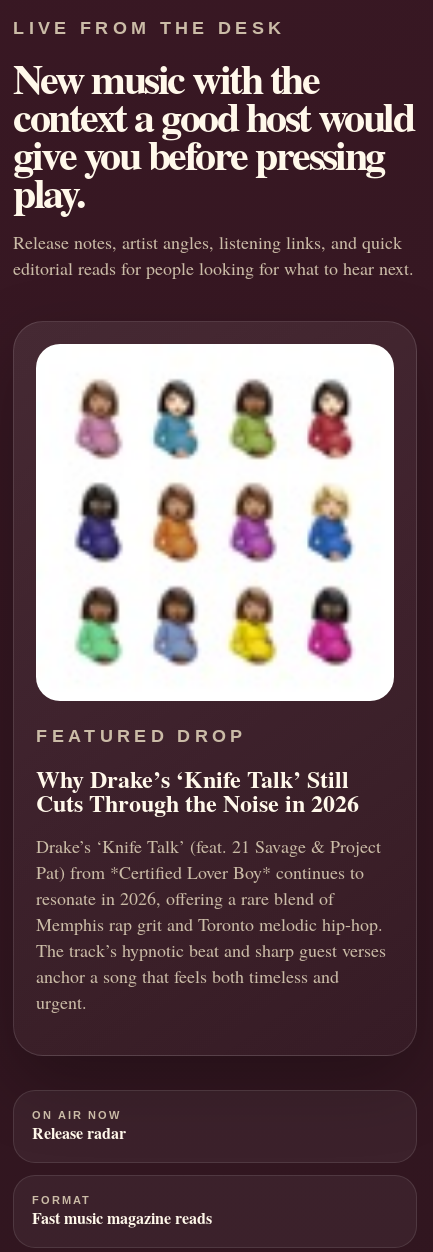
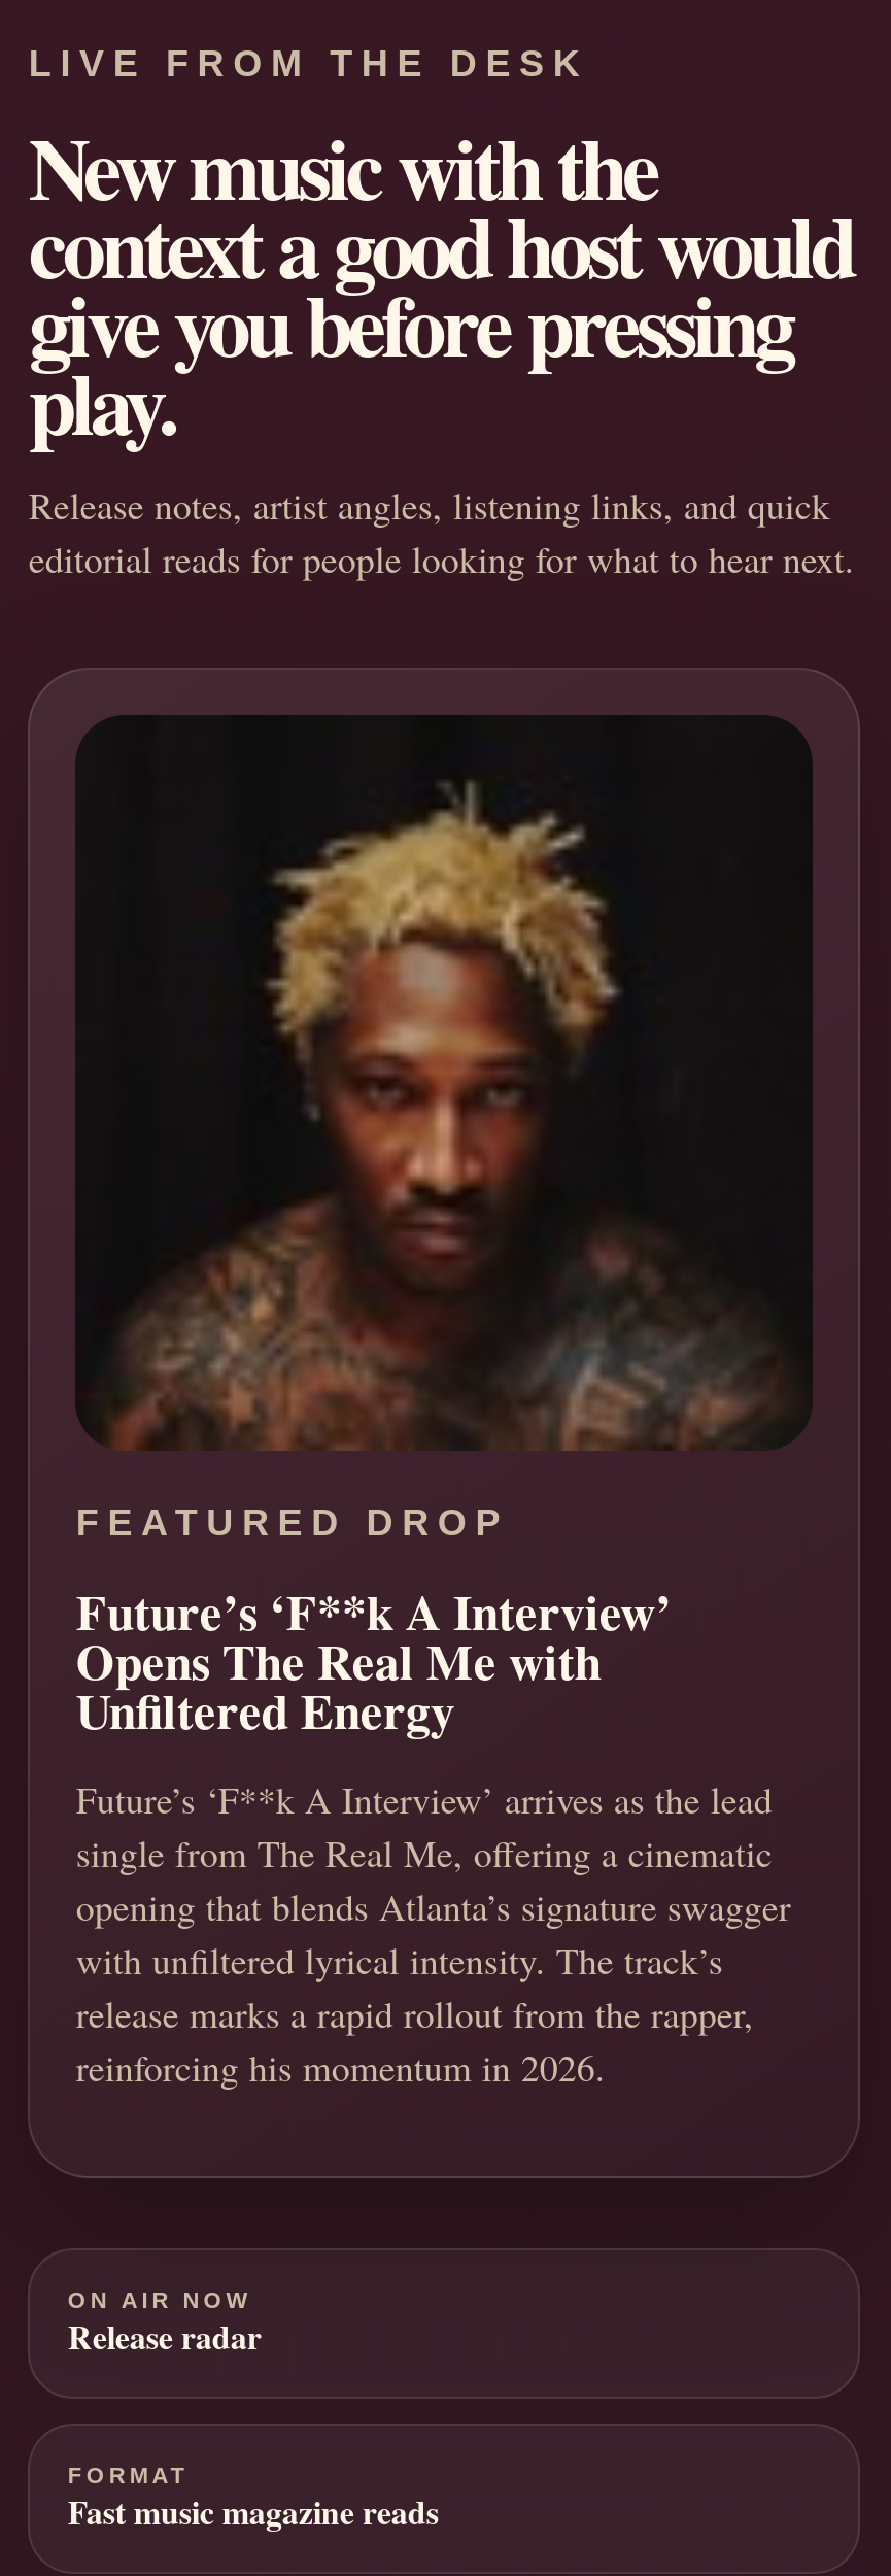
- [image]
+ [image]

- Why Drake’s ‘Knife Talk’ Still
- Cuts Through the Noise in 2026
- Drake’s ‘Knife Talk’ (feat. 21 Savage & Project
- Pat) from *Certified Lover Boy* continues to
- resonate in 2026, offering a rare blend of
- Memphis rap grit and Toronto melodic hip-hop.
- The track’s hypnotic beat and sharp guest verses
- anchor a song that feels both timeless and
- urgent.
+ Future’s ‘F**k A Interview’
+ Opens The Real Me with
+ Unfiltered Energy
+ Future’s ‘F**k A Interview’ arrives as the lead
+ single from The Real Me, offering a cinematic
+ opening that blends Atlanta’s signature swagger
+ with unfiltered lyrical intensity. The track’s
+ release marks a rapid rollout from the rapper,
+ reinforcing his momentum in 2026.
